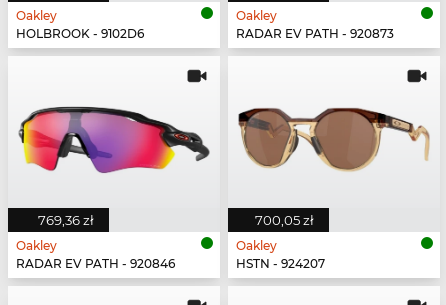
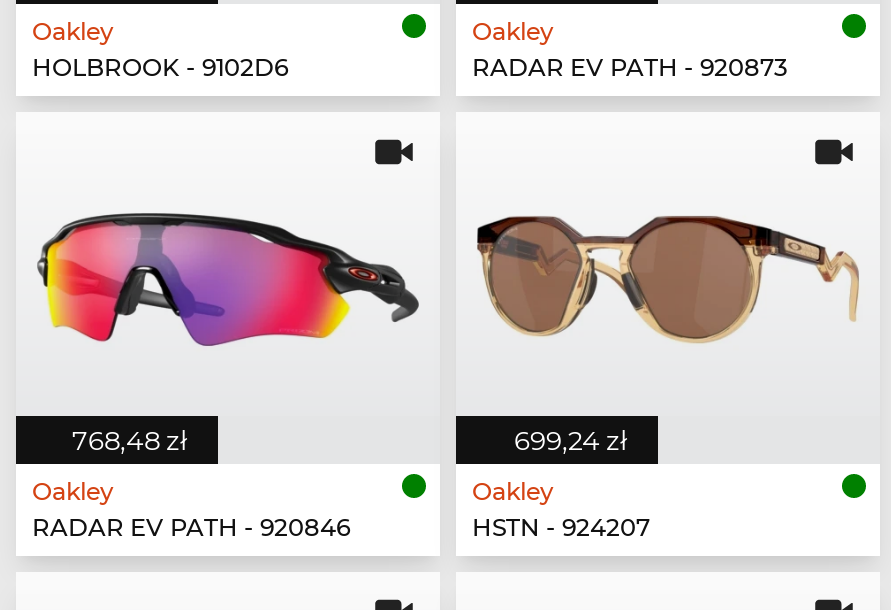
- 769,36 zł
+ 768,48 zł

- 700,05 zł
+ 699,24 zł
